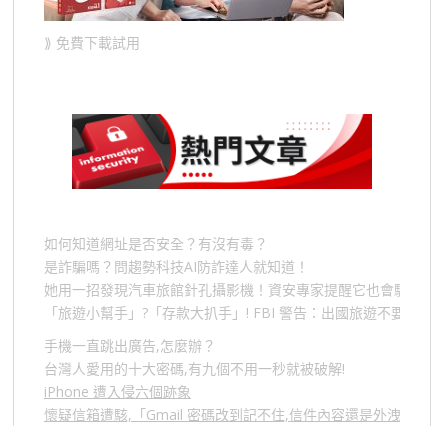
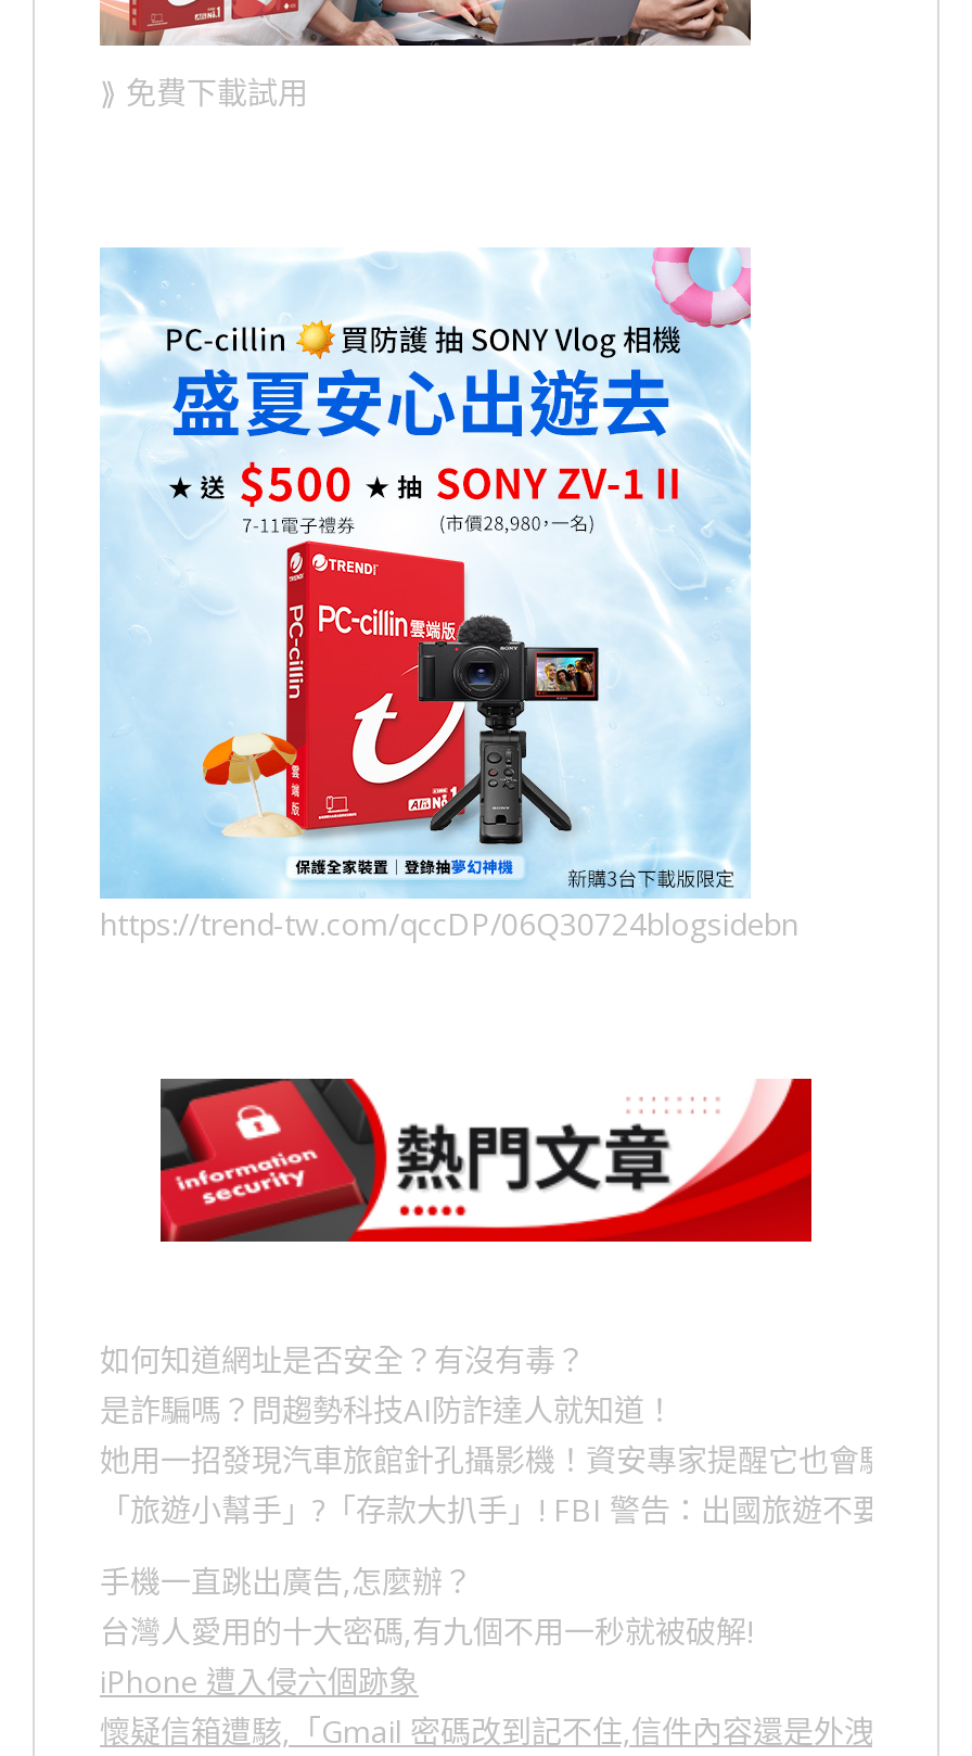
+ [image]
+ https://trend-tw.com/qccDP/06Q30724blogsidebn
